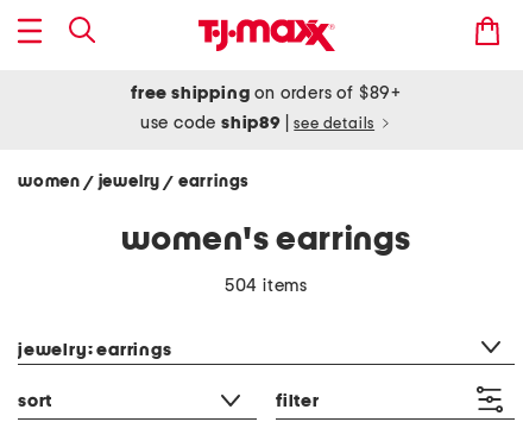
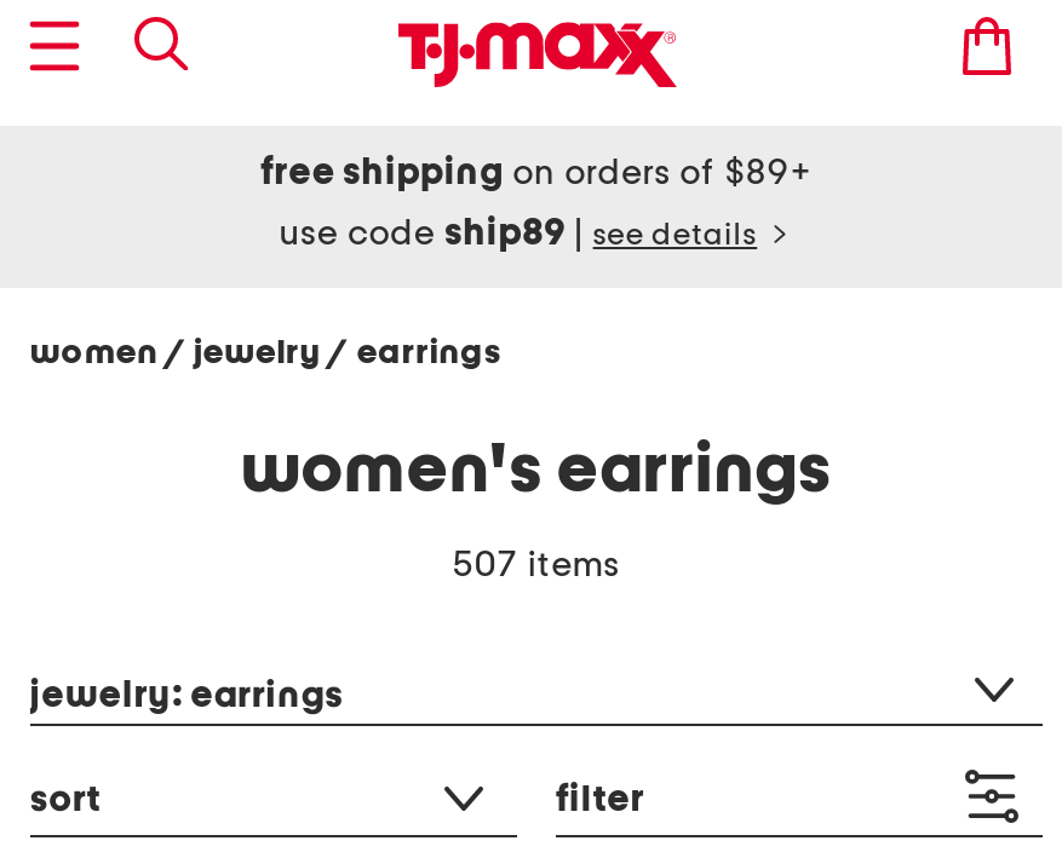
- 504 items
+ 507 items
